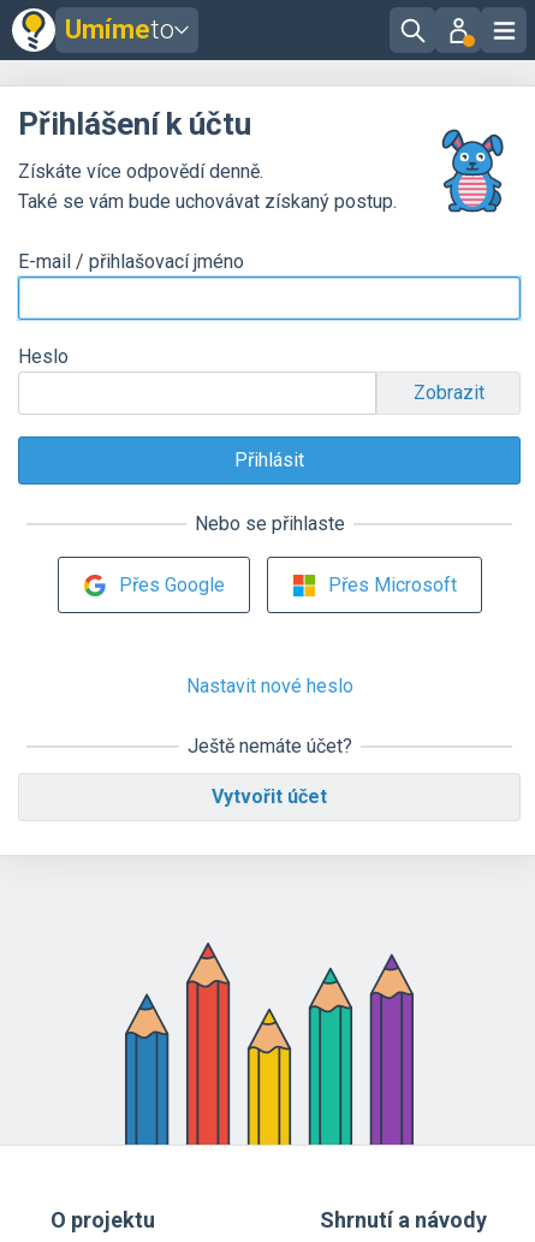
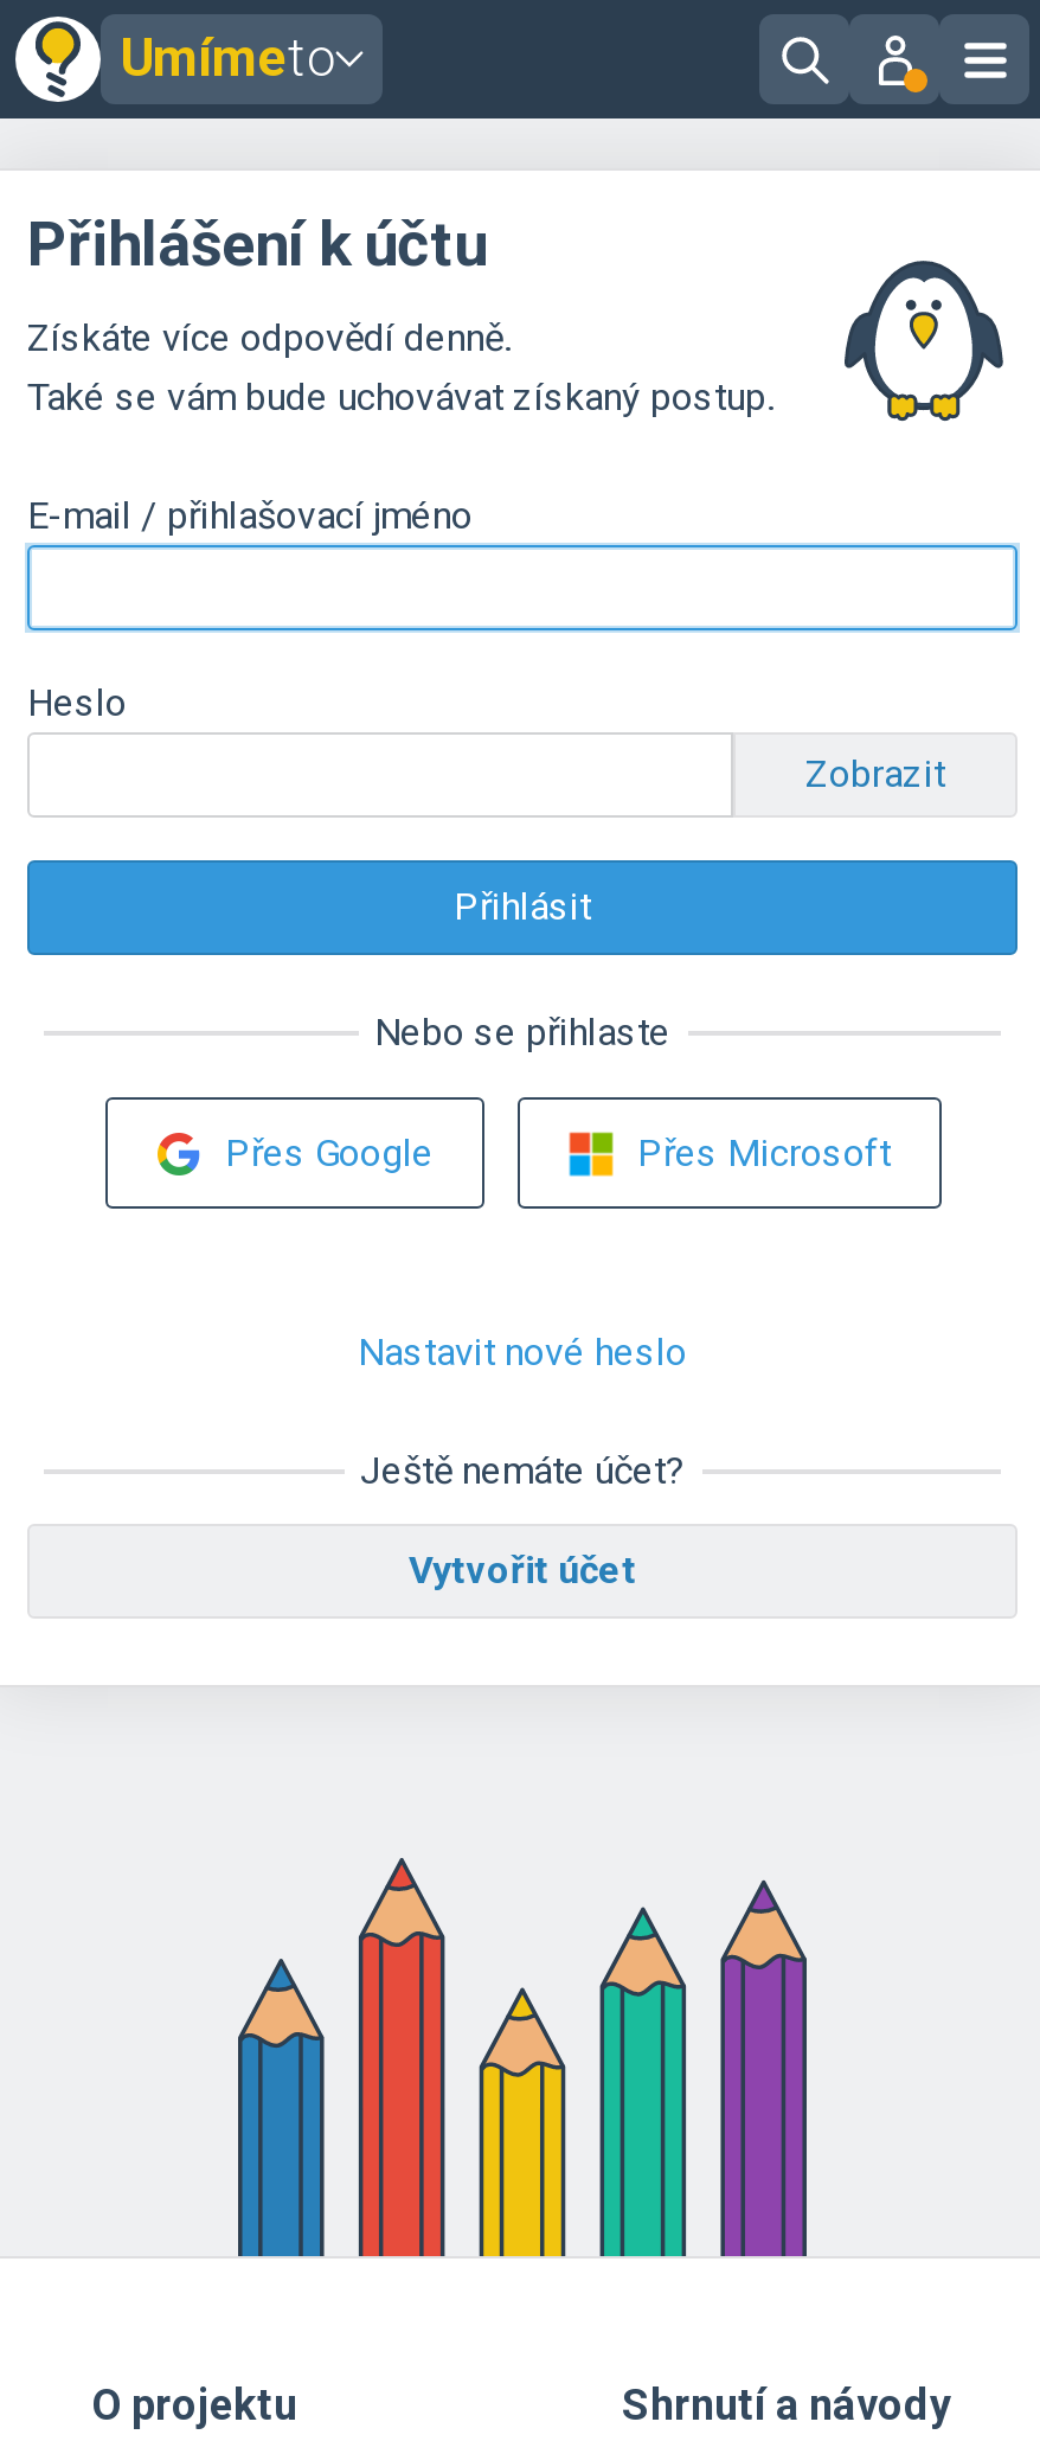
- [image]
+ [image]
